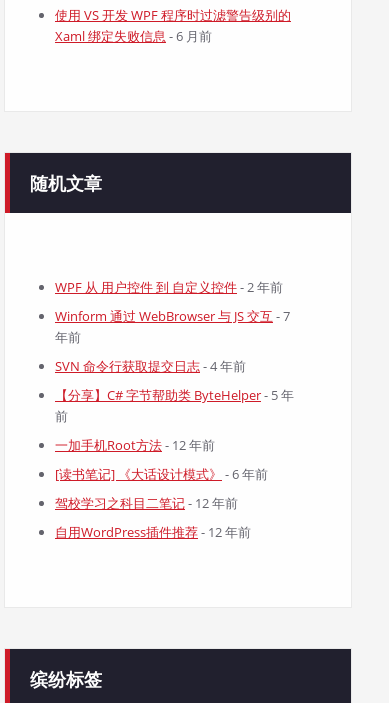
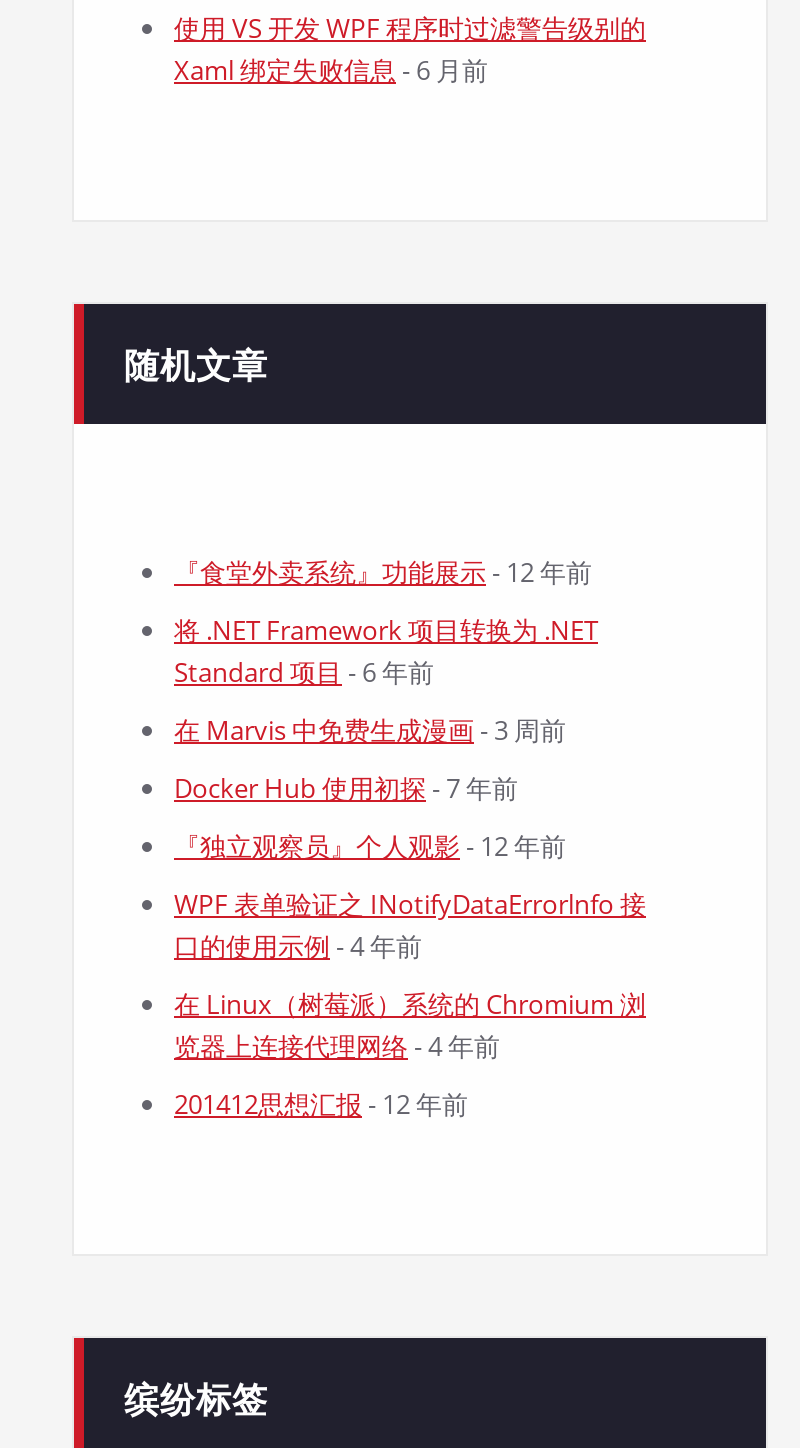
- WPF 从 用户控件 到 自定义控件- 2 年前
+ 『食堂外卖系统』功能展示- 12 年前

- Winform 通过 WebBrowser 与 JS 交互- 7
- 年前
+ 将 .NET Framework 项目转换为 .NET
+ Standard 项目- 6 年前

- SVN 命令行获取提交日志- 4 年前
+ 在 Marvis 中免费生成漫画- 3 周前

- 【分享】C# 字节帮助类 ByteHelper- 5 年
- 前
+ Docker Hub 使用初探- 7 年前

- 一加手机Root方法- 12 年前
+ 『独立观察员』个人观影- 12 年前

- [读书笔记] 《大话设计模式》- 6 年前
+ WPF 表单验证之 INotifyDataErrorlnfo 接
+ 口的使用示例- 4 年前

- 驾校学习之科目二笔记- 12 年前
+ 在 Linux（树莓派）系统的 Chromium 浏
+ 览器上连接代理网络- 4 年前

- 自用WordPress插件推荐- 12 年前
+ 201412思想汇报- 12 年前
